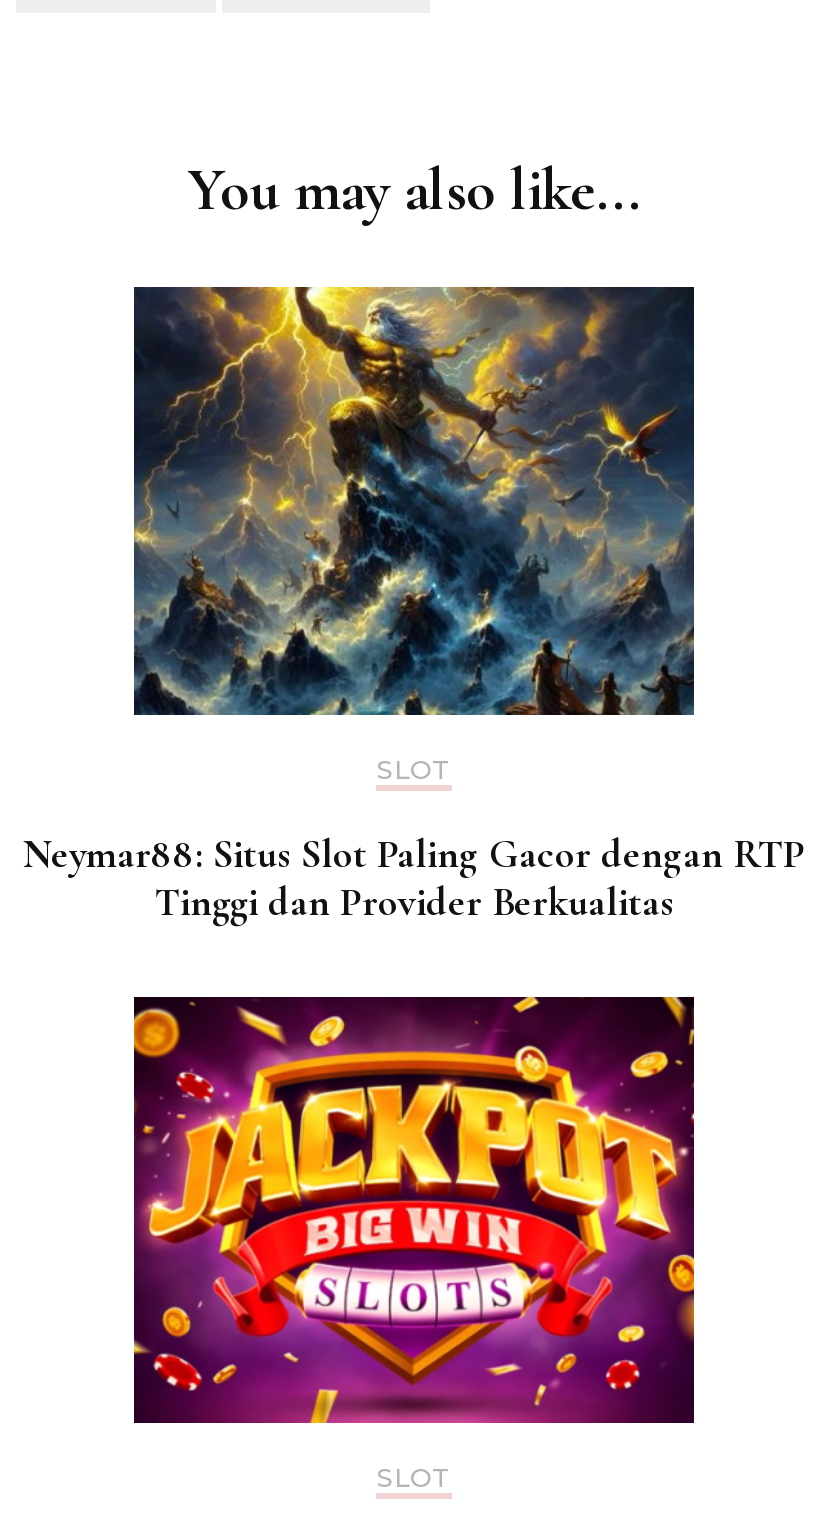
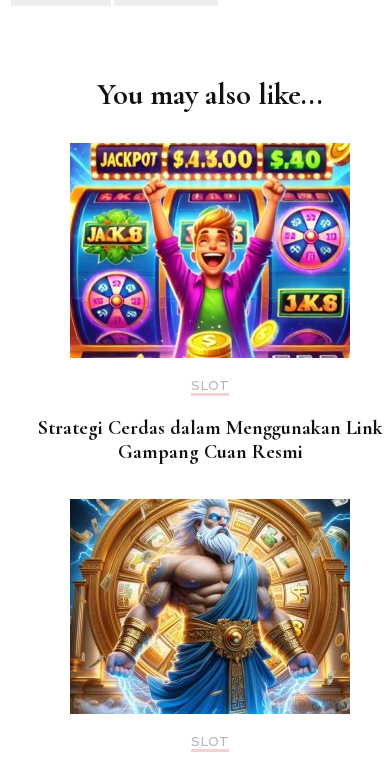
- [image]
+ [image]

- Neymar88: Situs Slot Paling Gacor dengan RTP
- Tinggi dan Provider Berkualitas
+ Strategi Cerdas dalam Menggunakan Link
+ Gampang Cuan Resmi

- [image]
+ [image]
